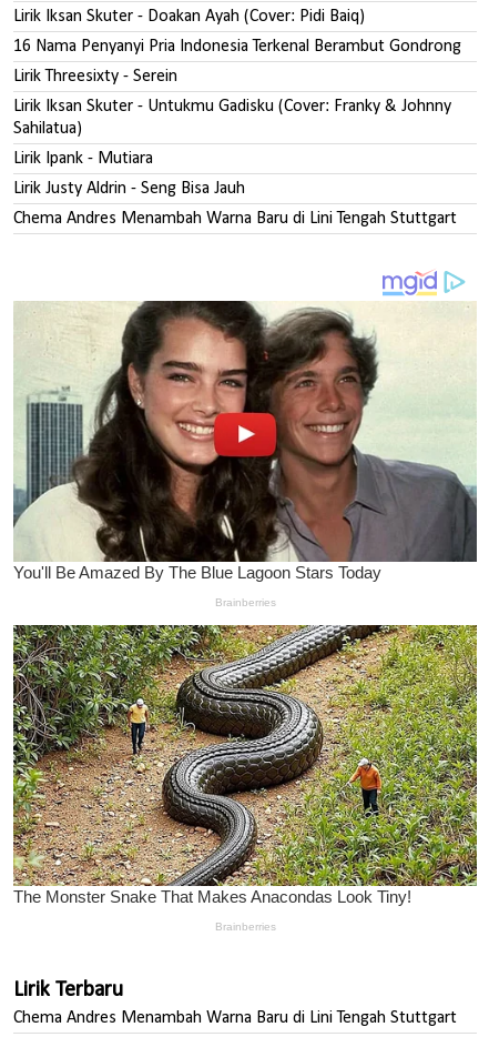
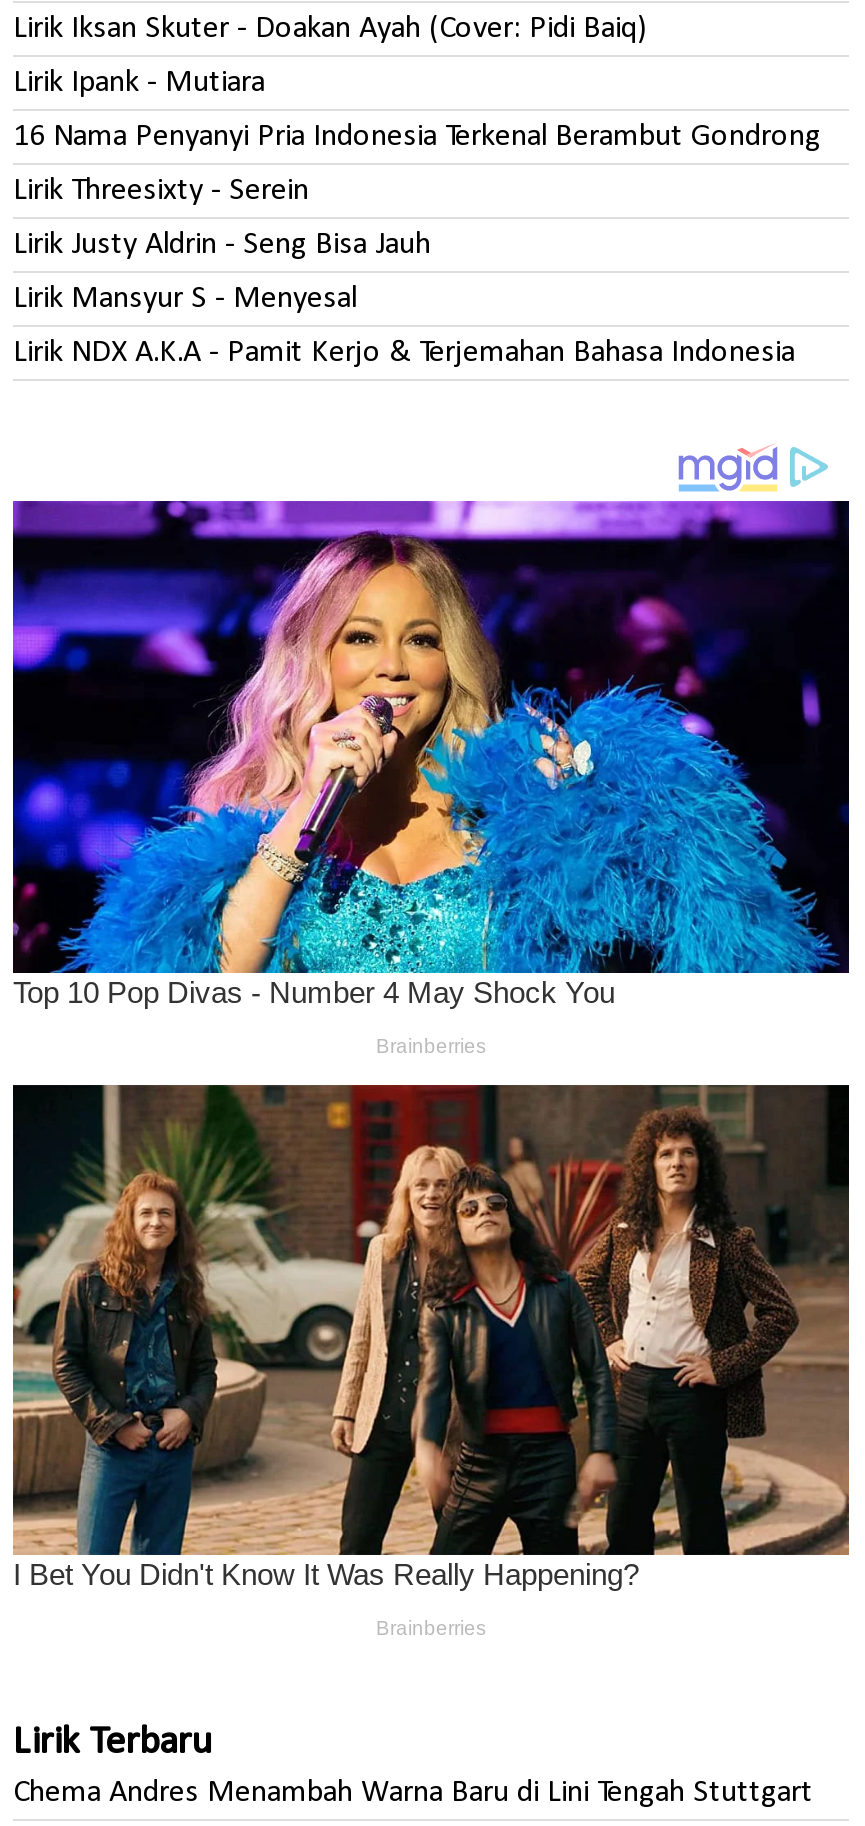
moved down: 16 Nama Penyanyi Pria Indonesia Terkenal Berambut Gondrong | Lirik Threesixty - Serein

- Lirik Iksan Skuter - Untukmu Gadisku (Cover: Franky & Johnny
- Sahilatua)

moved up: Lirik Ipank - Mutiara

moved up: Lirik Justy Aldrin - Seng Bisa Jauh

- Chema Andres Menambah Warna Baru di Lini Tengah Stuttgart
+ Lirik Mansyur S - Menyesal
+ Lirik NDX A.K.A - Pamit Kerjo & Terjemahan Bahasa Indonesia

- [image]
+ [image]

- [image]
+ [image]
